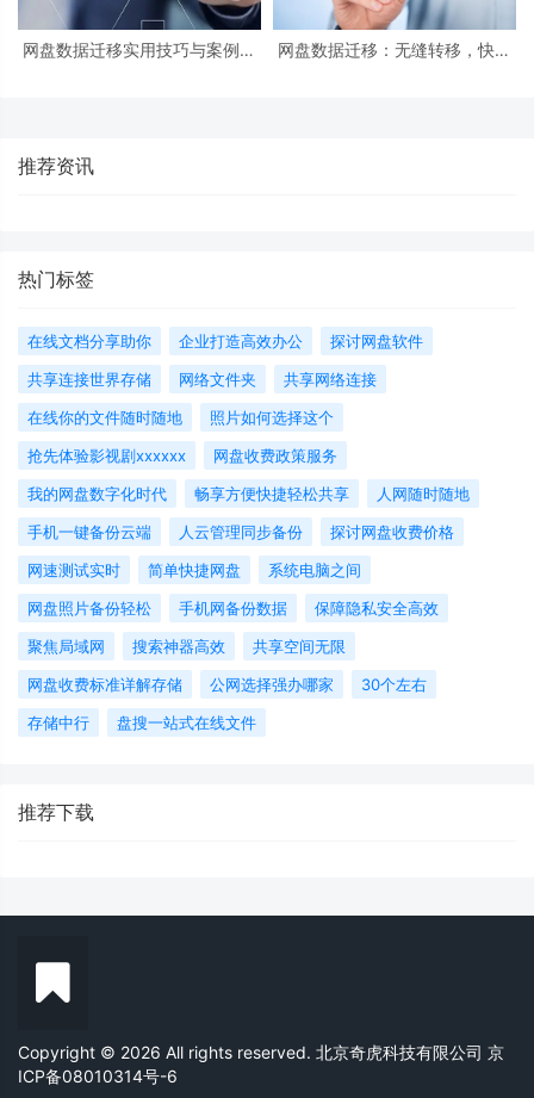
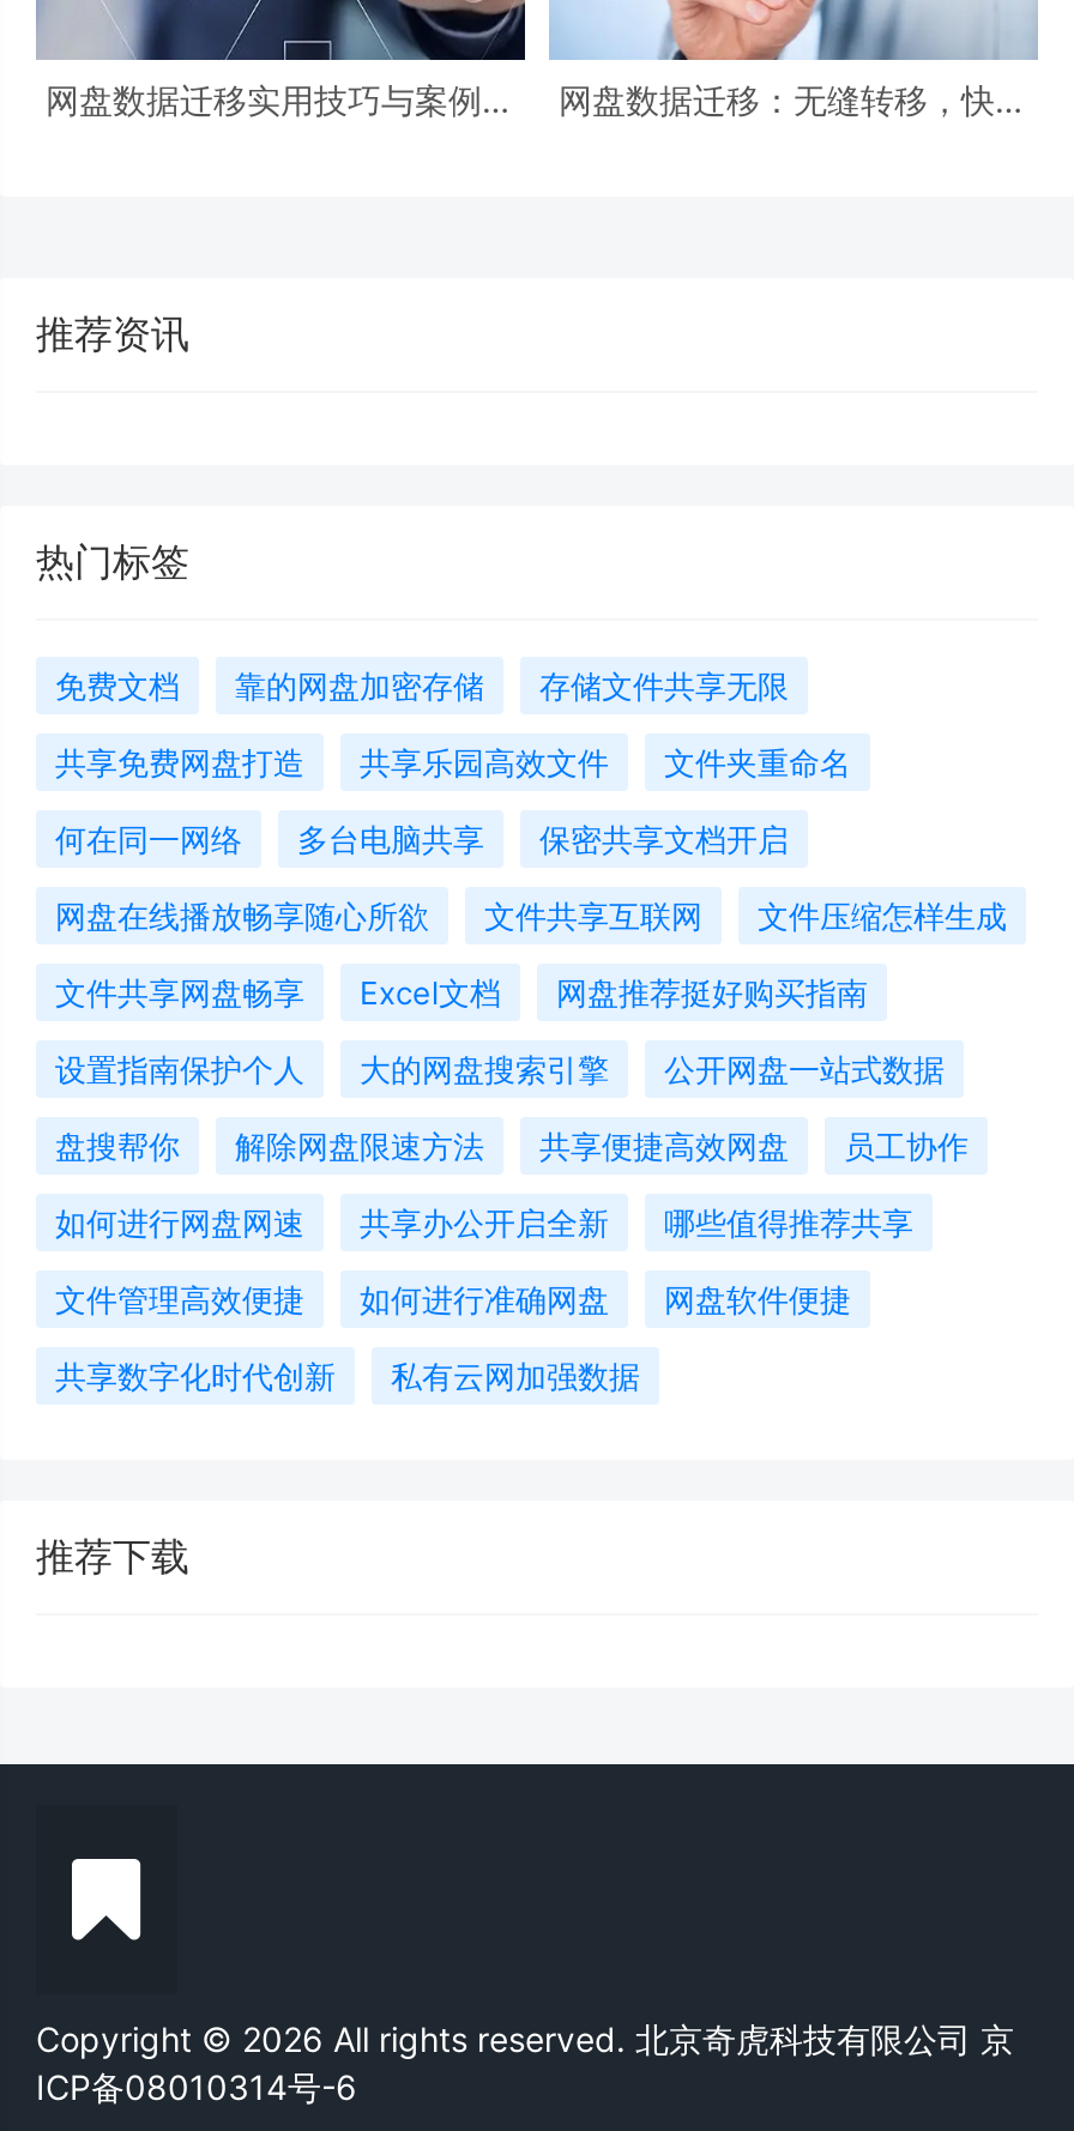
- 在线文档分享助你
- 企业打造高效办公
- 探讨网盘软件
- 共享连接世界存储
- 网络文件夹
- 共享网络连接
- 在线你的文件随时随地
- 照片如何选择这个
- 抢先体验影视剧xxxxxx
- 网盘收费政策服务
- 我的网盘数字化时代
- 畅享方便快捷轻松共享
- 人网随时随地
- 手机一键备份云端
- 人云管理同步备份
- 探讨网盘收费价格
- 网速测试实时
- 简单快捷网盘
- 系统电脑之间
- 网盘照片备份轻松
- 手机网备份数据
- 保障隐私安全高效
- 聚焦局域网
- 搜索神器高效
- 共享空间无限
- 网盘收费标准详解存储
- 公网选择强办哪家
- 30个左右
- 存储中行
- 盘搜一站式在线文件
+ 免费文档
+ 靠的网盘加密存储
+ 存储文件共享无限
+ 共享免费网盘打造
+ 共享乐园高效文件
+ 文件夹重命名
+ 何在同一网络
+ 多台电脑共享
+ 保密共享文档开启
+ 网盘在线播放畅享随心所欲
+ 文件共享互联网
+ 文件压缩怎样生成
+ 文件共享网盘畅享
+ Excel文档
+ 网盘推荐挺好购买指南
+ 设置指南保护个人
+ 大的网盘搜索引擎
+ 公开网盘一站式数据
+ 盘搜帮你
+ 解除网盘限速方法
+ 共享便捷高效网盘
+ 员工协作
+ 如何进行网盘网速
+ 共享办公开启全新
+ 哪些值得推荐共享
+ 文件管理高效便捷
+ 如何进行准确网盘
+ 网盘软件便捷
+ 共享数字化时代创新
+ 私有云网加强数据
